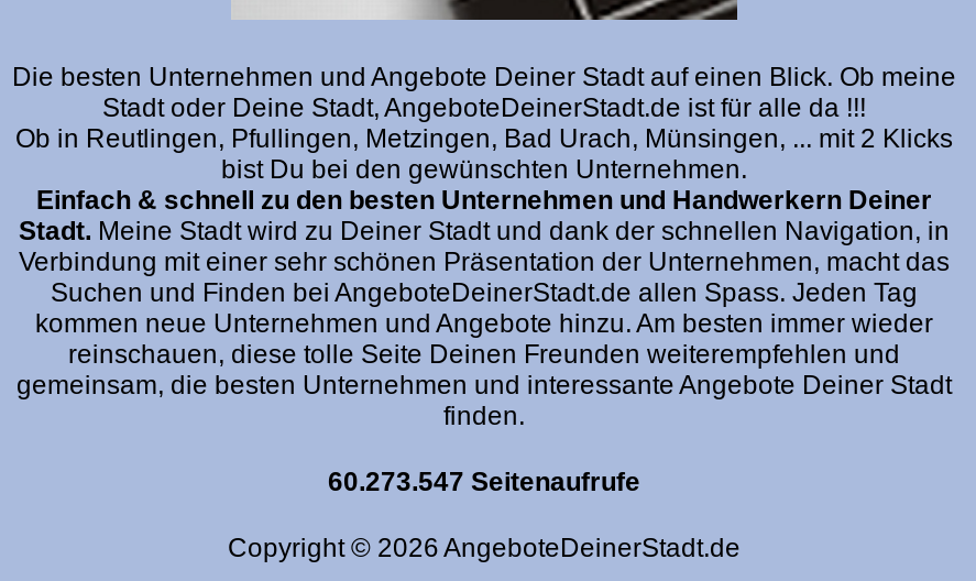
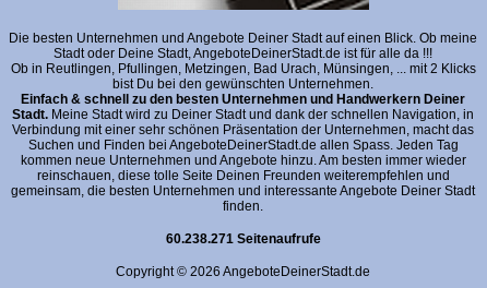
- 60.273.547 Seitenaufrufe
+ 60.238.271 Seitenaufrufe
